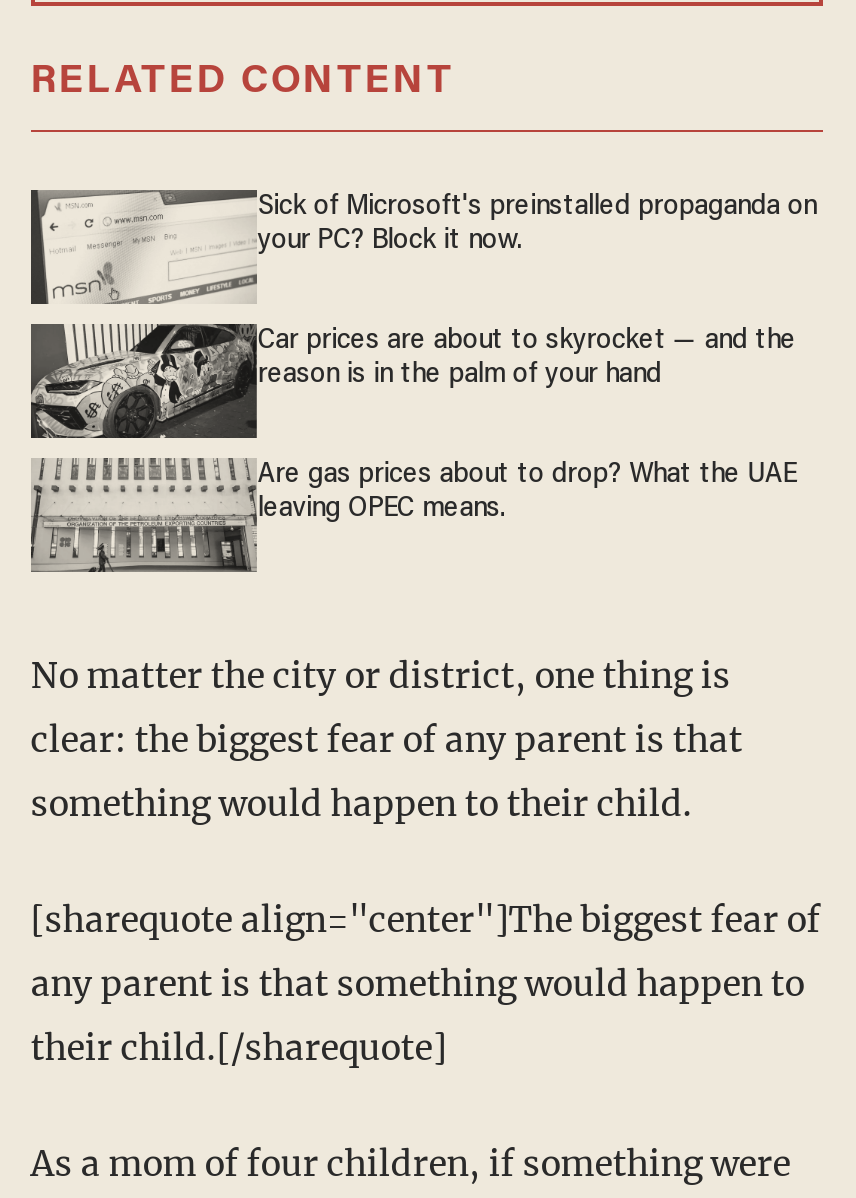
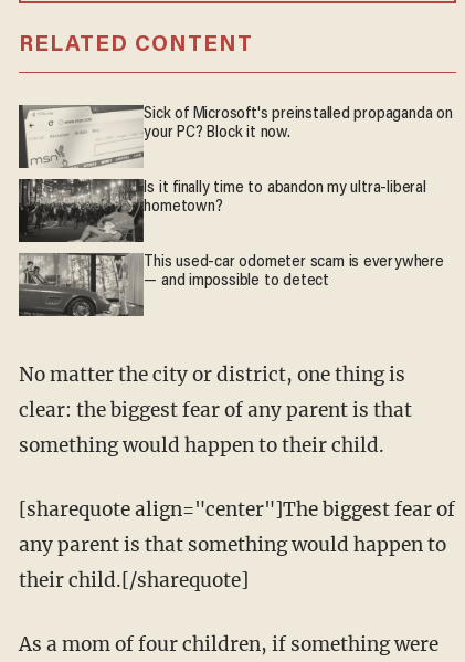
- [image]
- Car prices are about to skyrocket — and the
- reason is in the palm of your hand
+ [image]
+ Is it finally time to abandon my ultra-liberal
+ hometown?

- [image]
- Are gas prices about to drop? What the UAE
- leaving OPEC means.
+ [image]
+ This used-car odometer scam is everywhere
+ — and impossible to detect
